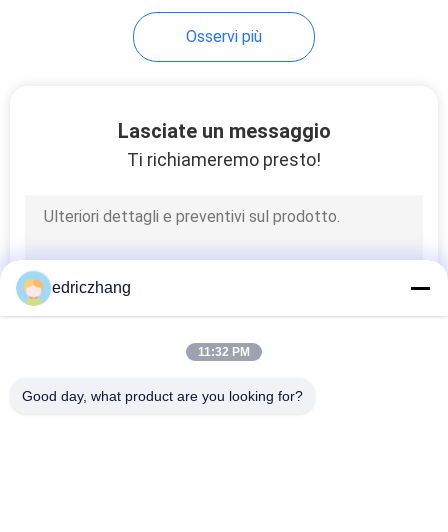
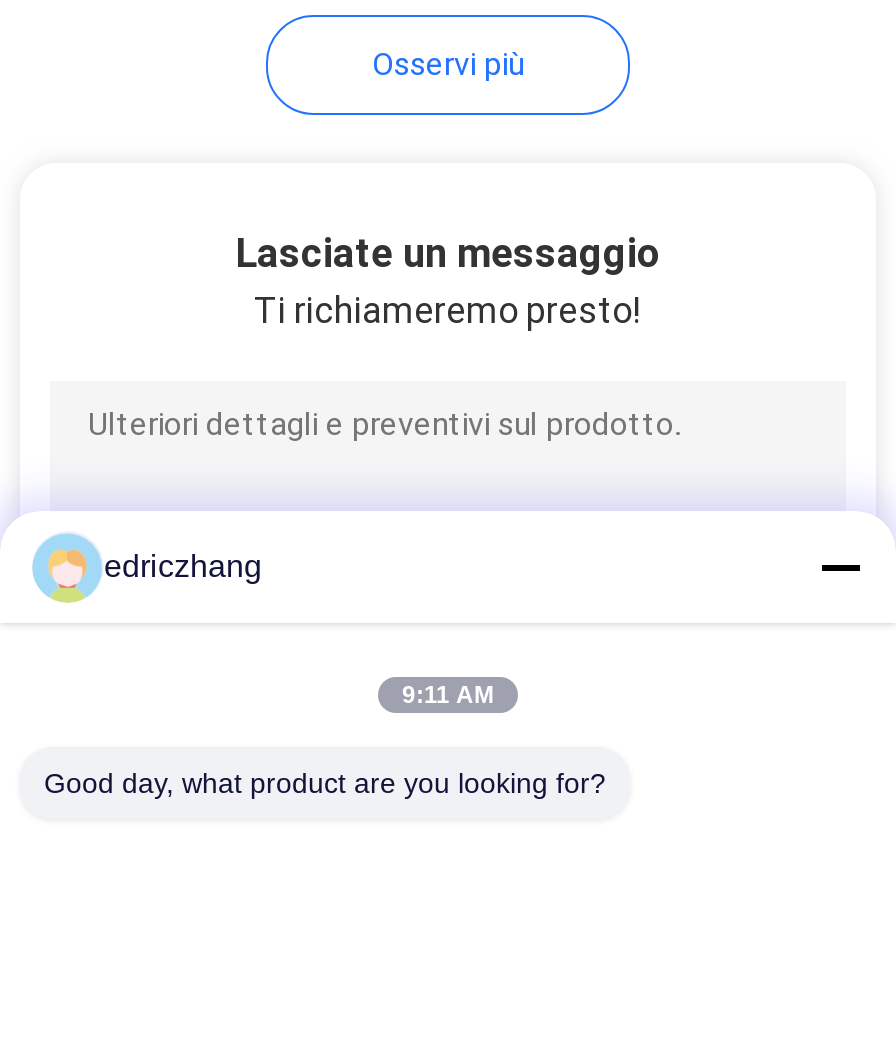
- 11:32 PM
+ 9:11 AM
